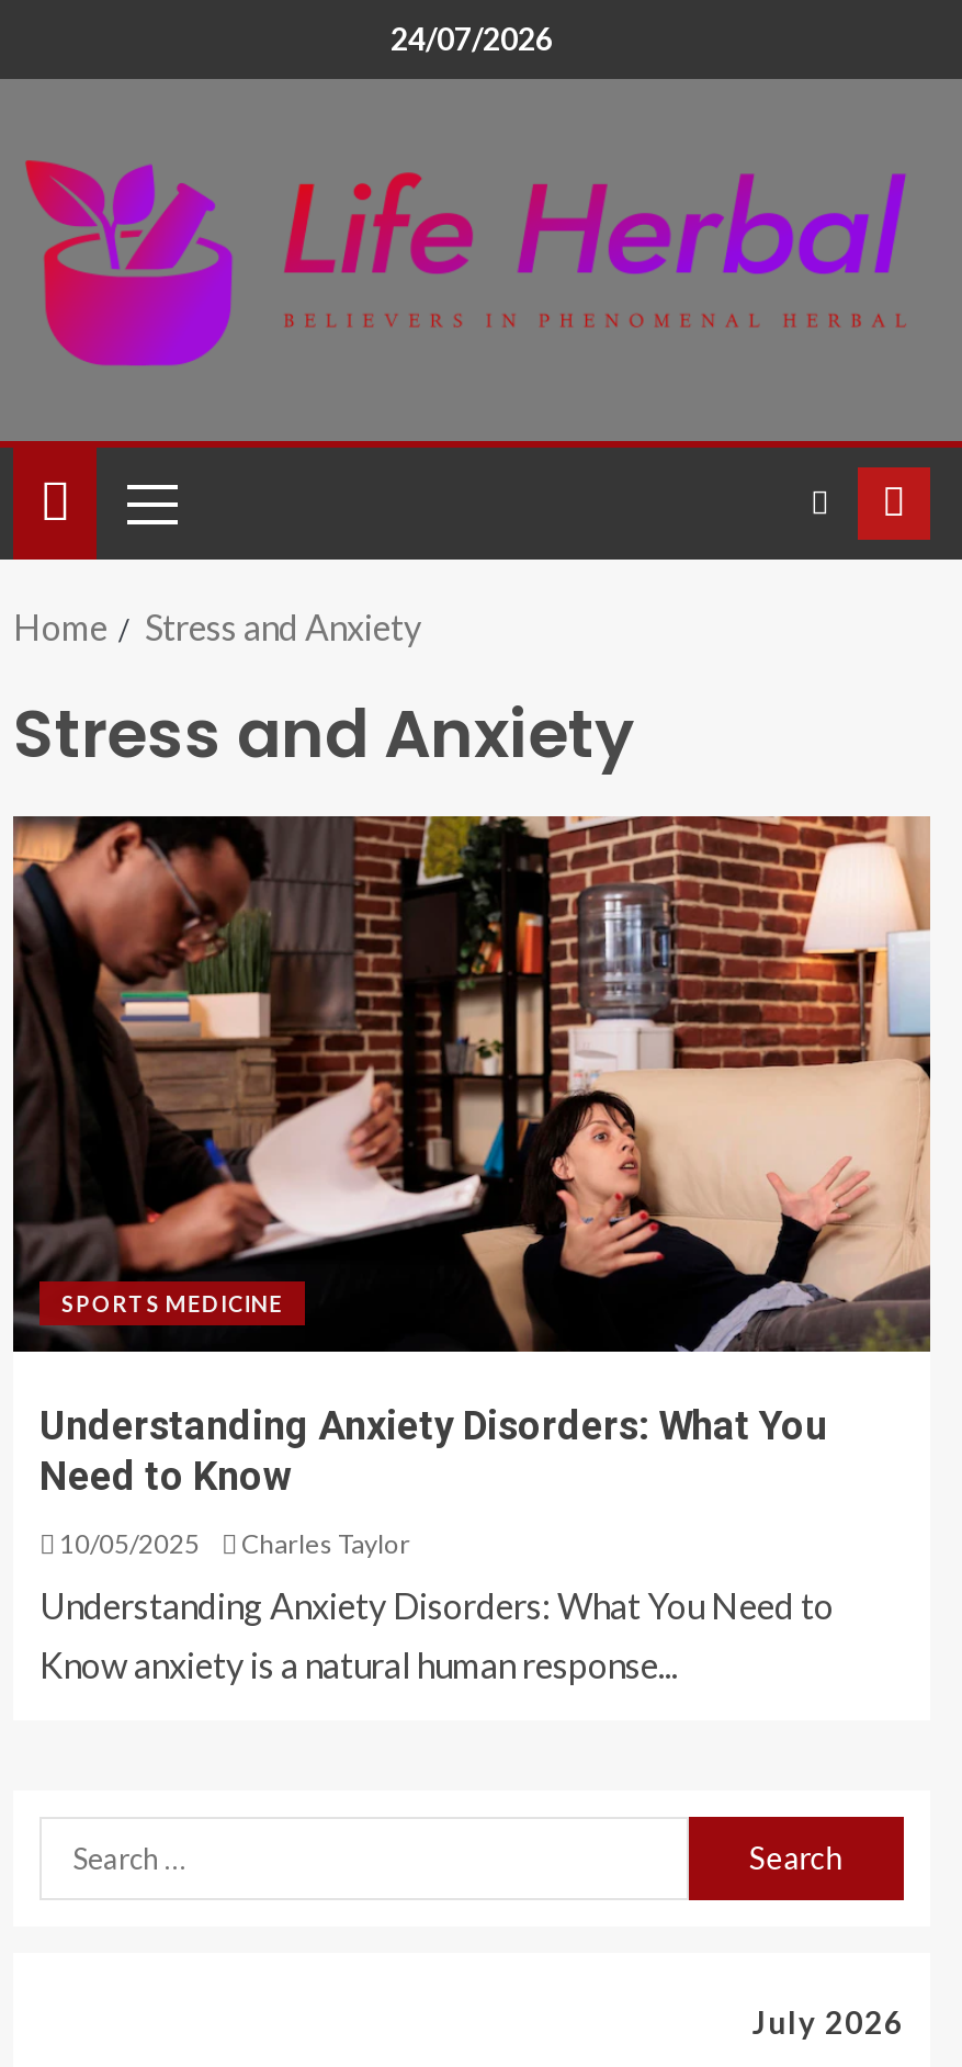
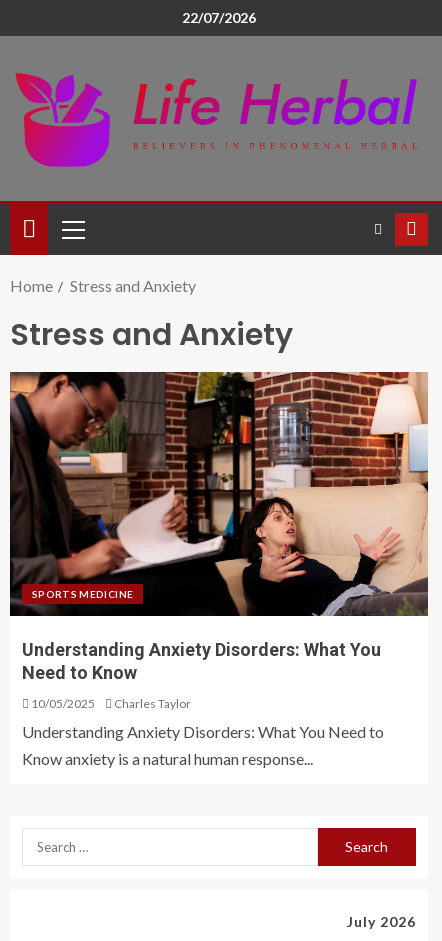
- 24/07/2026
+ 22/07/2026
